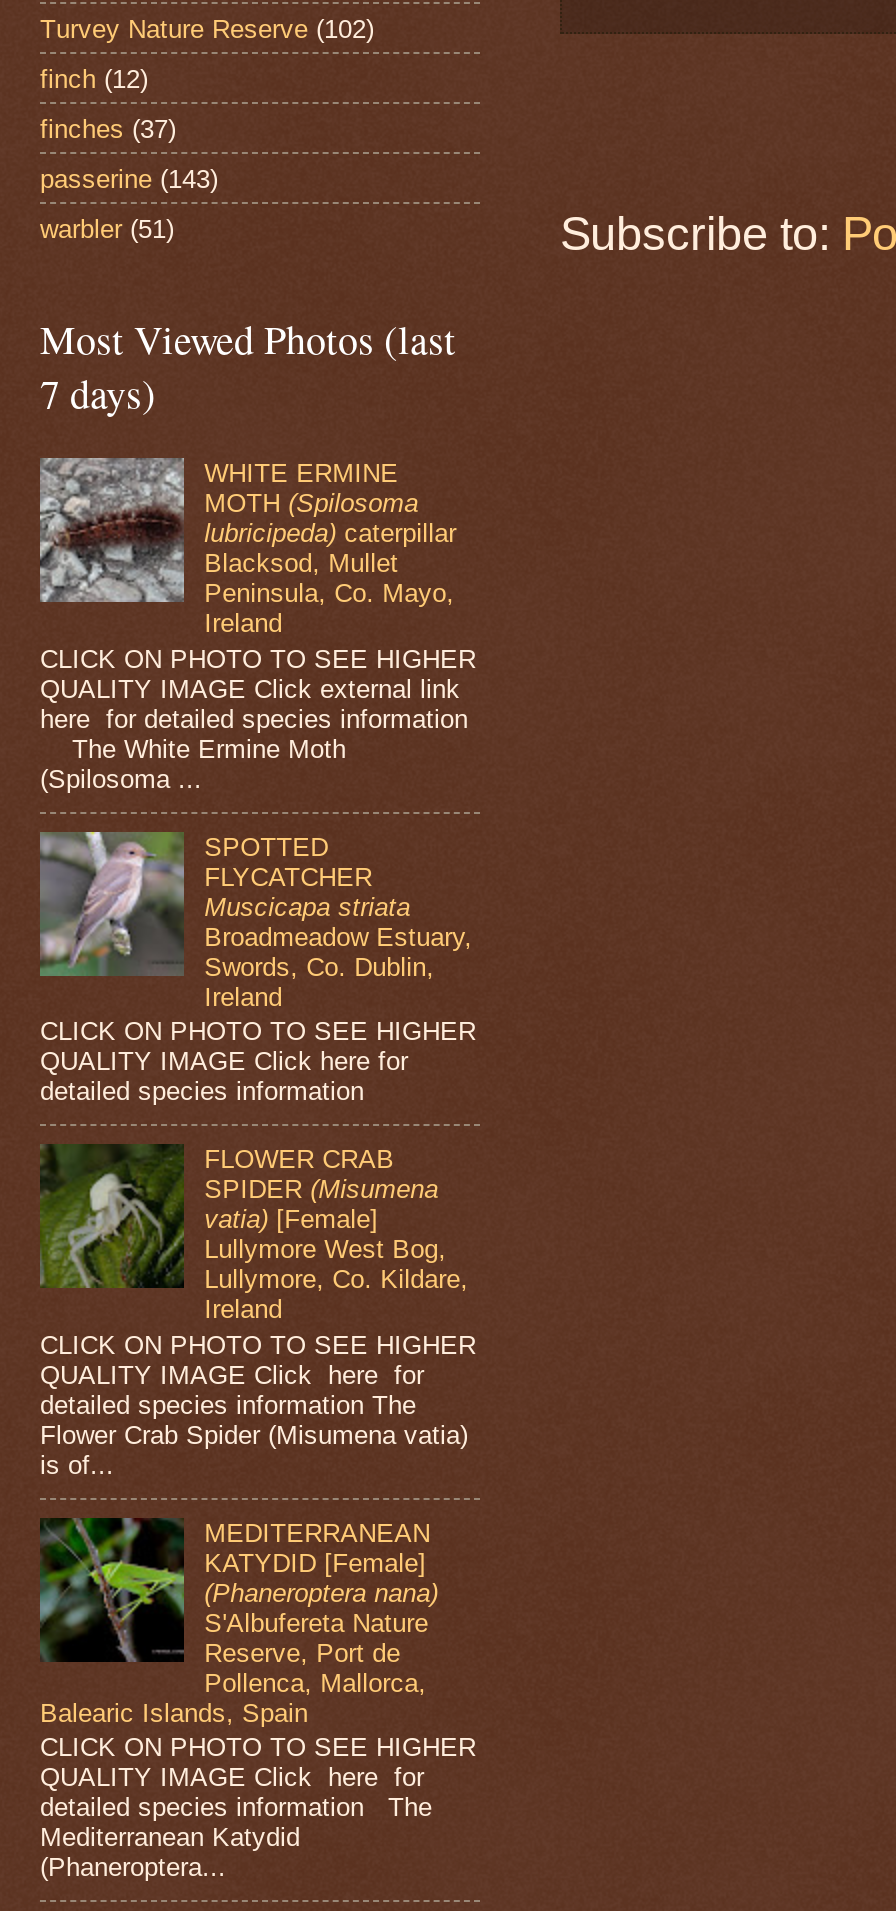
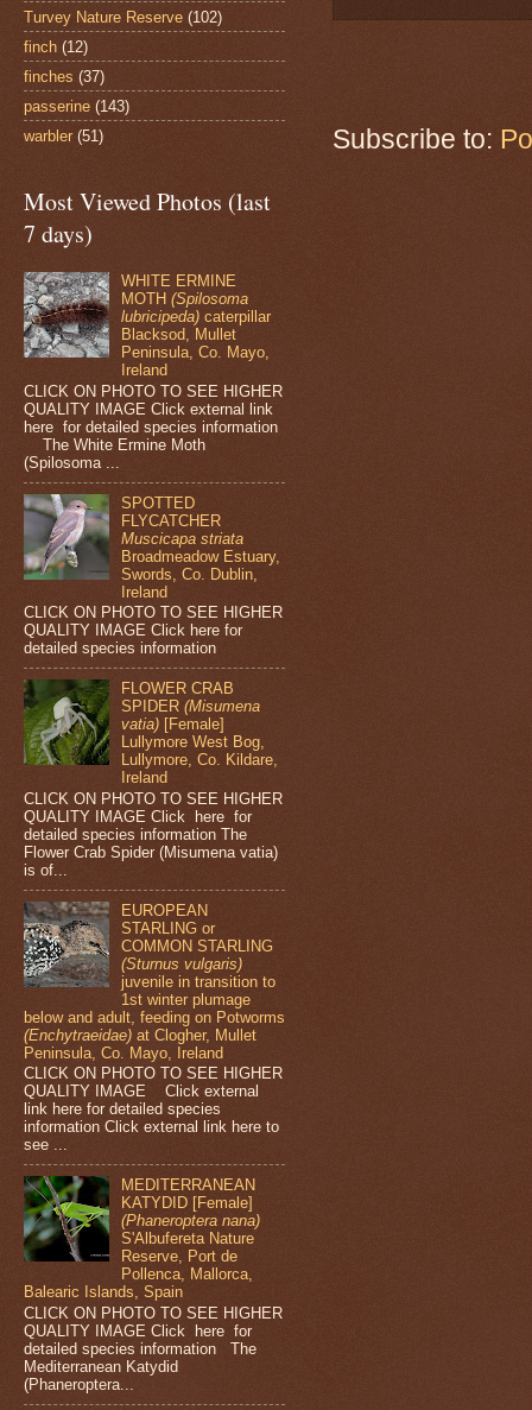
+ [image]
+ EUROPEAN
+ STARLING or
+ COMMON STARLING
+ (Sturnus vulgaris)
+ juvenile in transition to
+ 1st winter plumage
+ below and adult, feeding on Potworms
+ (Enchytraeidae) at Clogher, Mullet
+ Peninsula, Co. Mayo, Ireland
+ CLICK ON PHOTO TO SEE HIGHER
+ QUALITY IMAGE Click external
+ link here for detailed species
+ information Click external link here to
+ see ...
